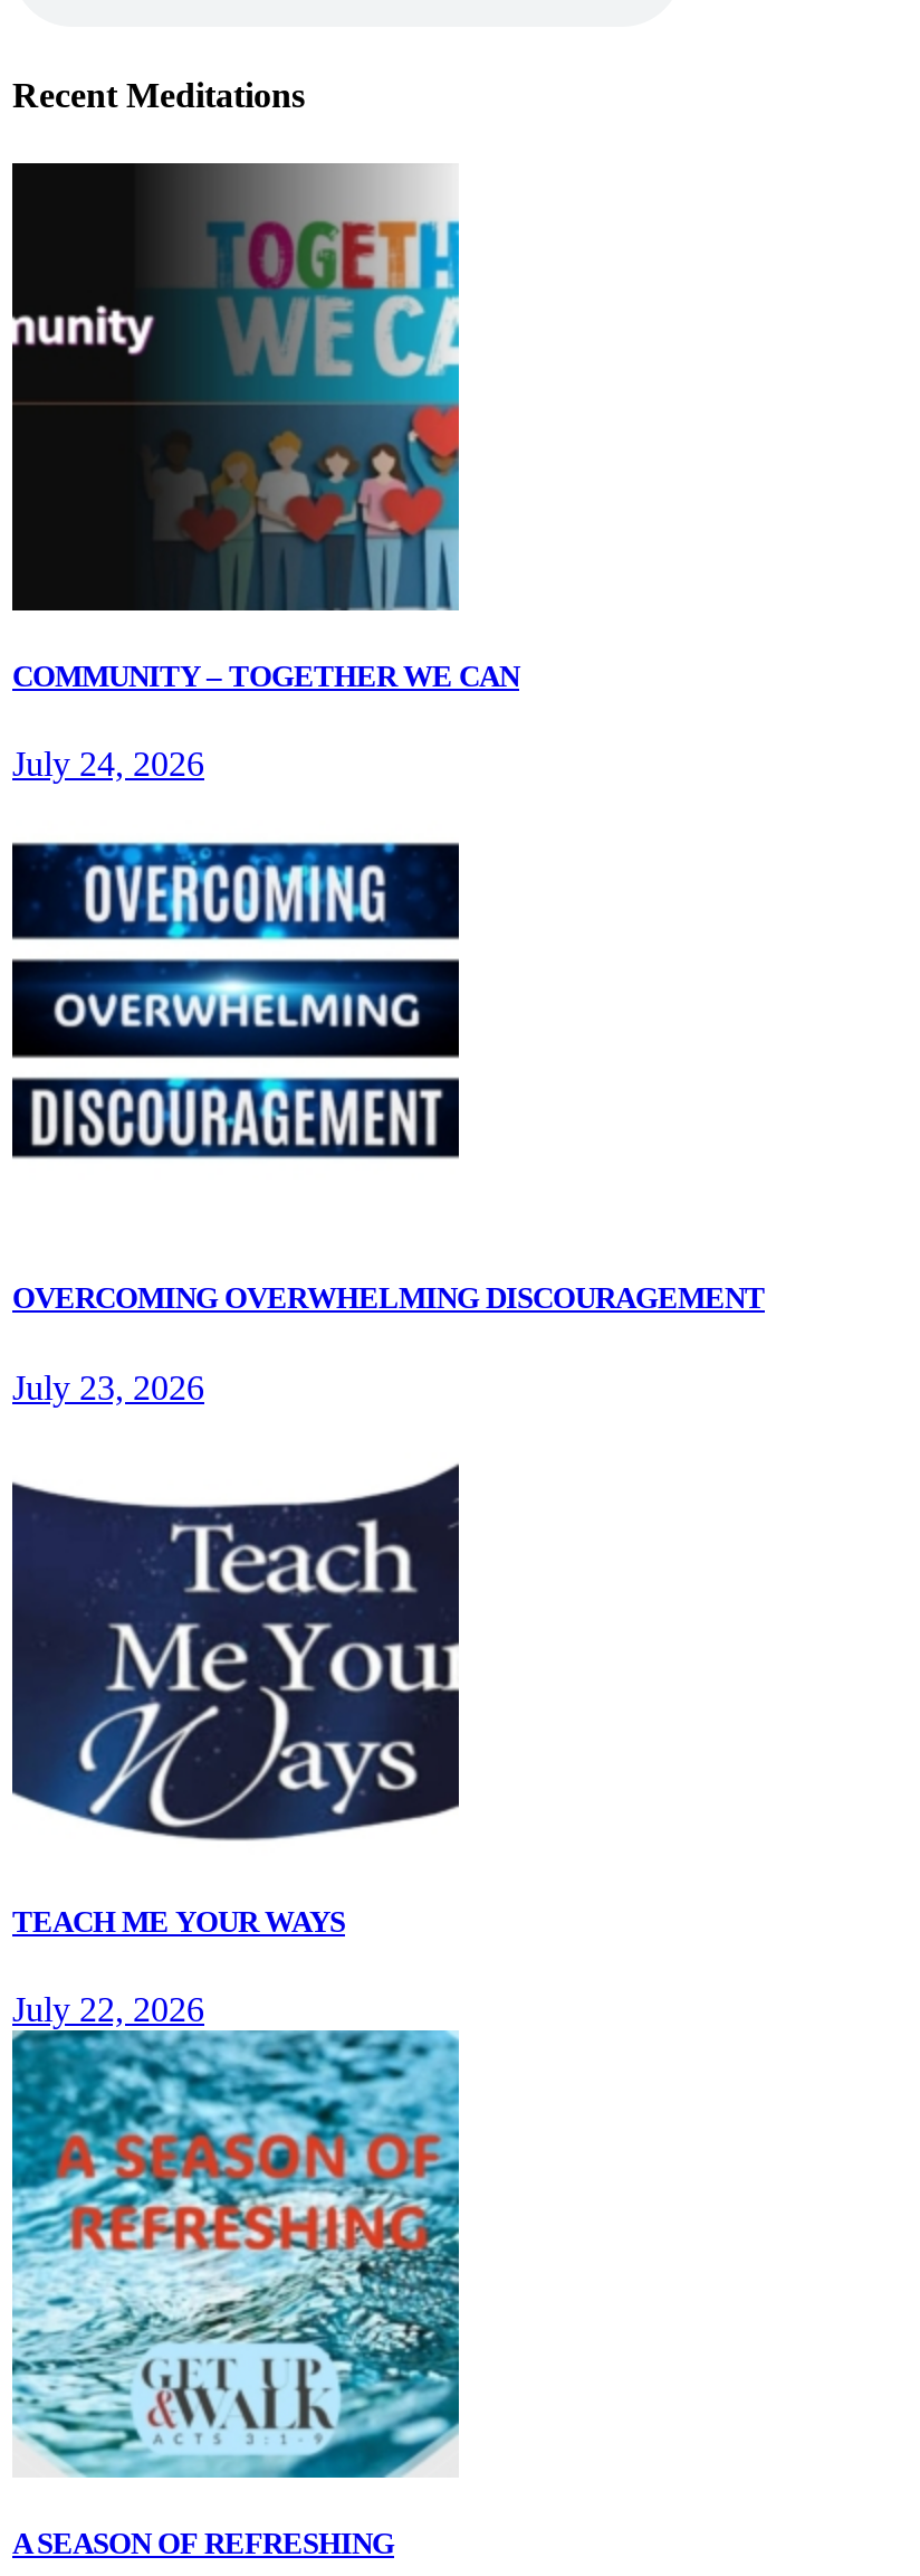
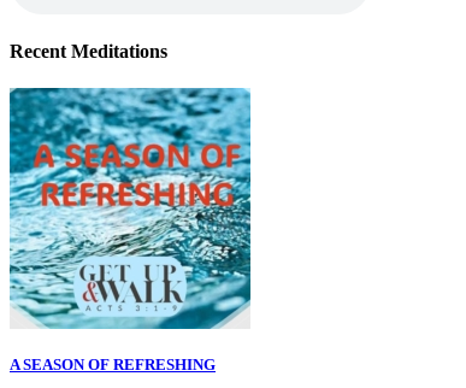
- [image]
- COMMUNITY – TOGETHER WE CAN
- July 24, 2026

- [image]

- [image]

- [image]

- OVERCOMING OVERWHELMING DISCOURAGEMENT
- July 23, 2026

- [image]
- TEACH ME YOUR WAYS
- July 22, 2026
